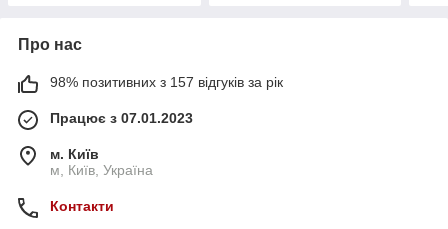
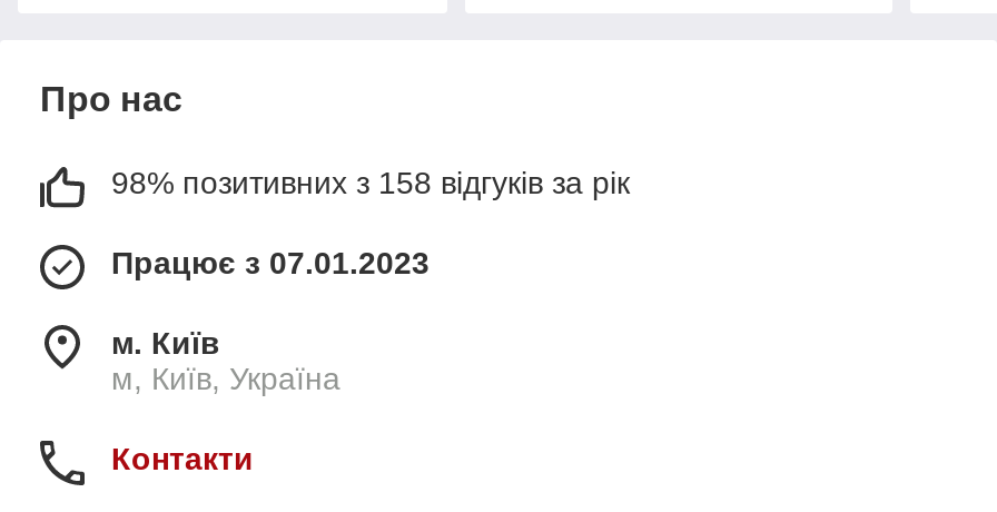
- 98% позитивних з 157 відгуків за рік
+ 98% позитивних з 158 відгуків за рік
